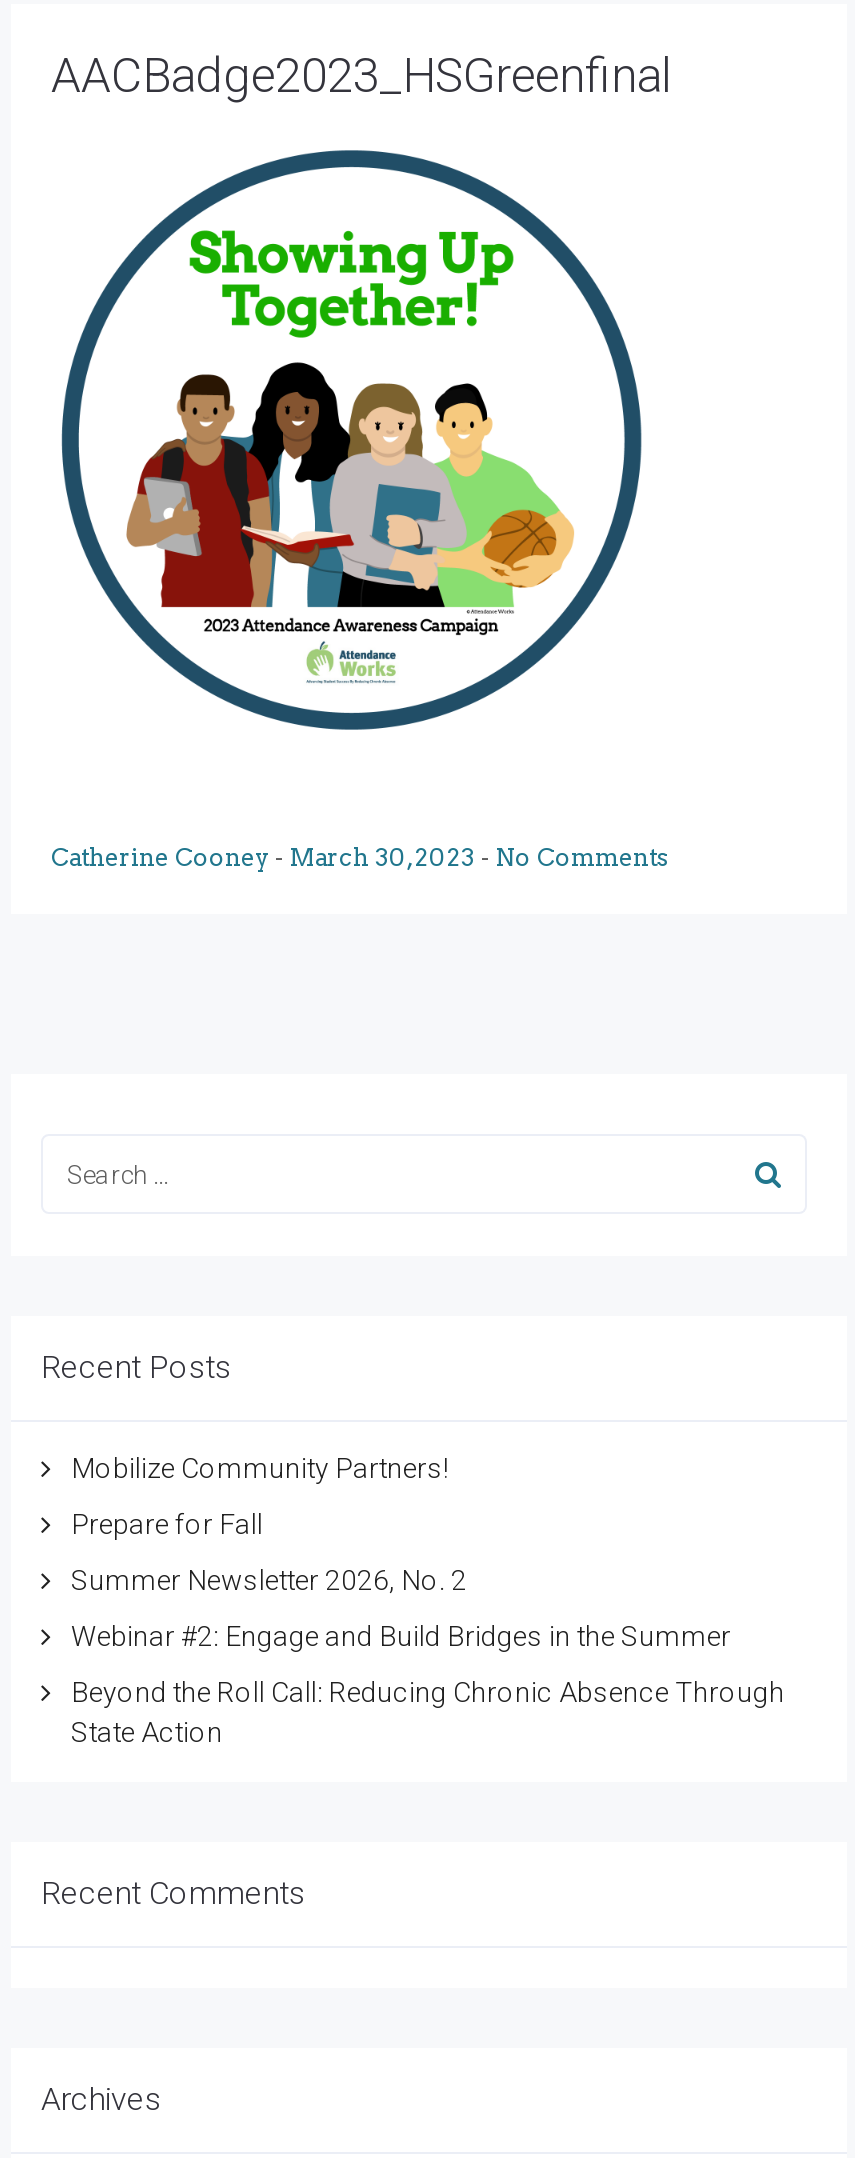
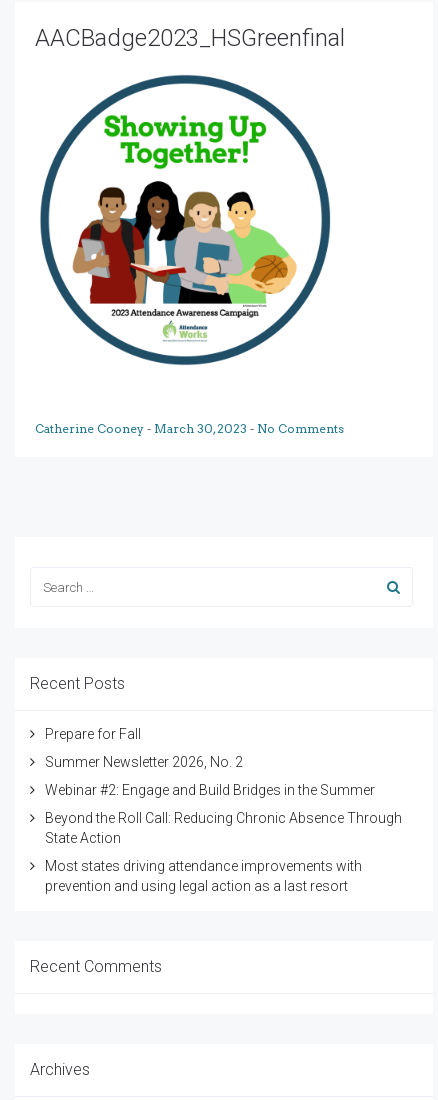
- Mobilize Community Partners!

moved up: Prepare for Fall | Summer Newsletter 2026, No. 2 | Webinar #2: Engage and Build Bridges in the Summer | Beyond the Roll Call: Reducing Chronic Absence Through | State Action

+ Most states driving attendance improvements with
+ prevention and using legal action as a last resort
